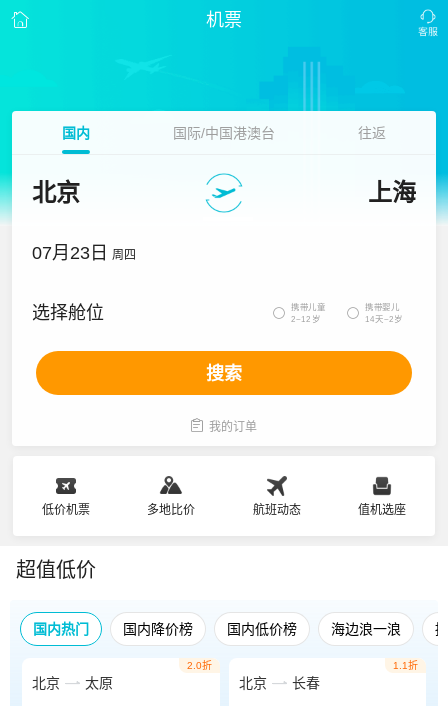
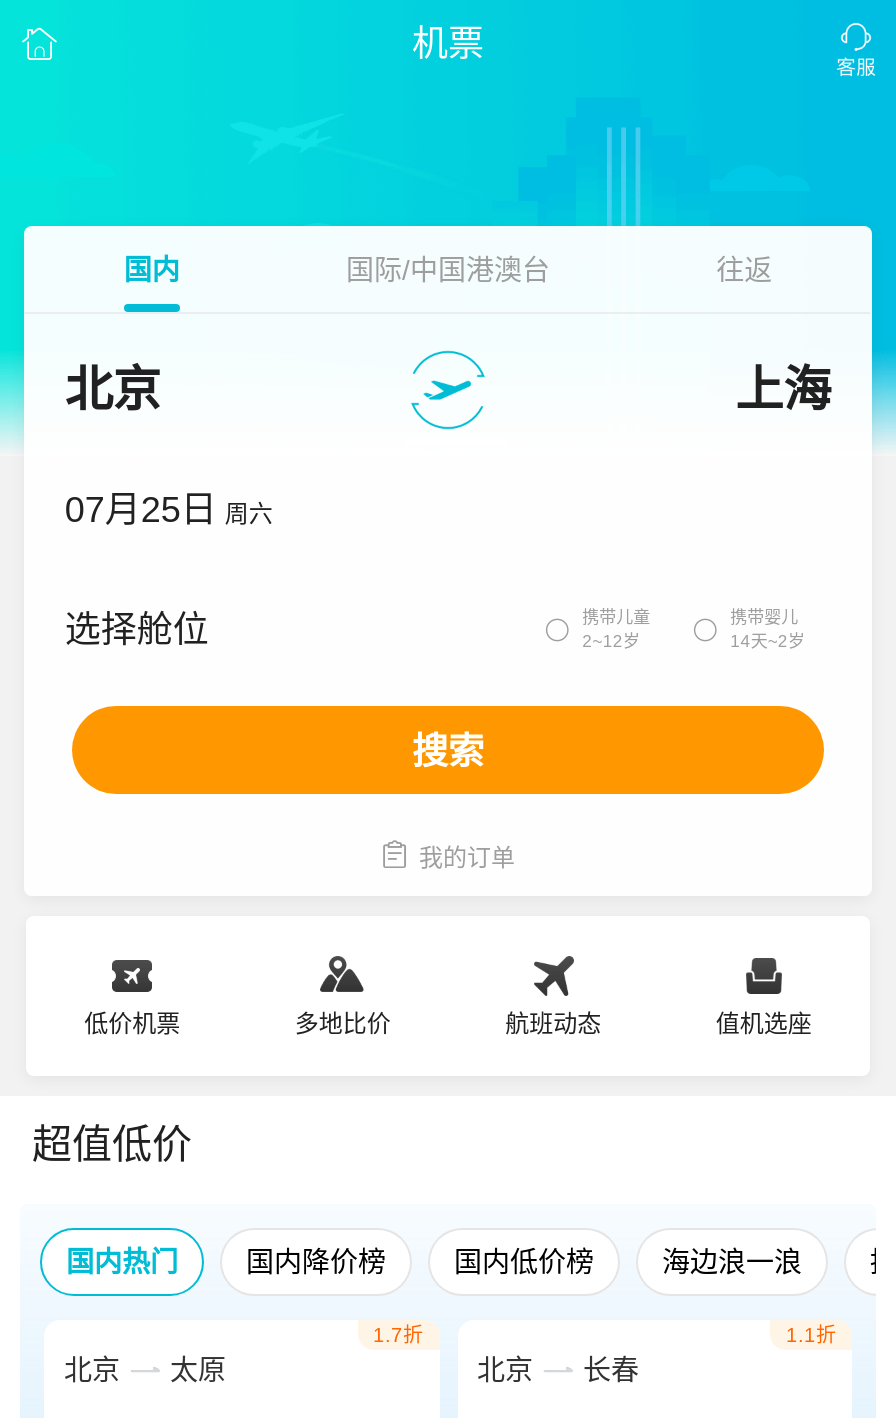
- 07月23日 周四
+ 07月25日 周六

- 2.0折
+ 1.7折
